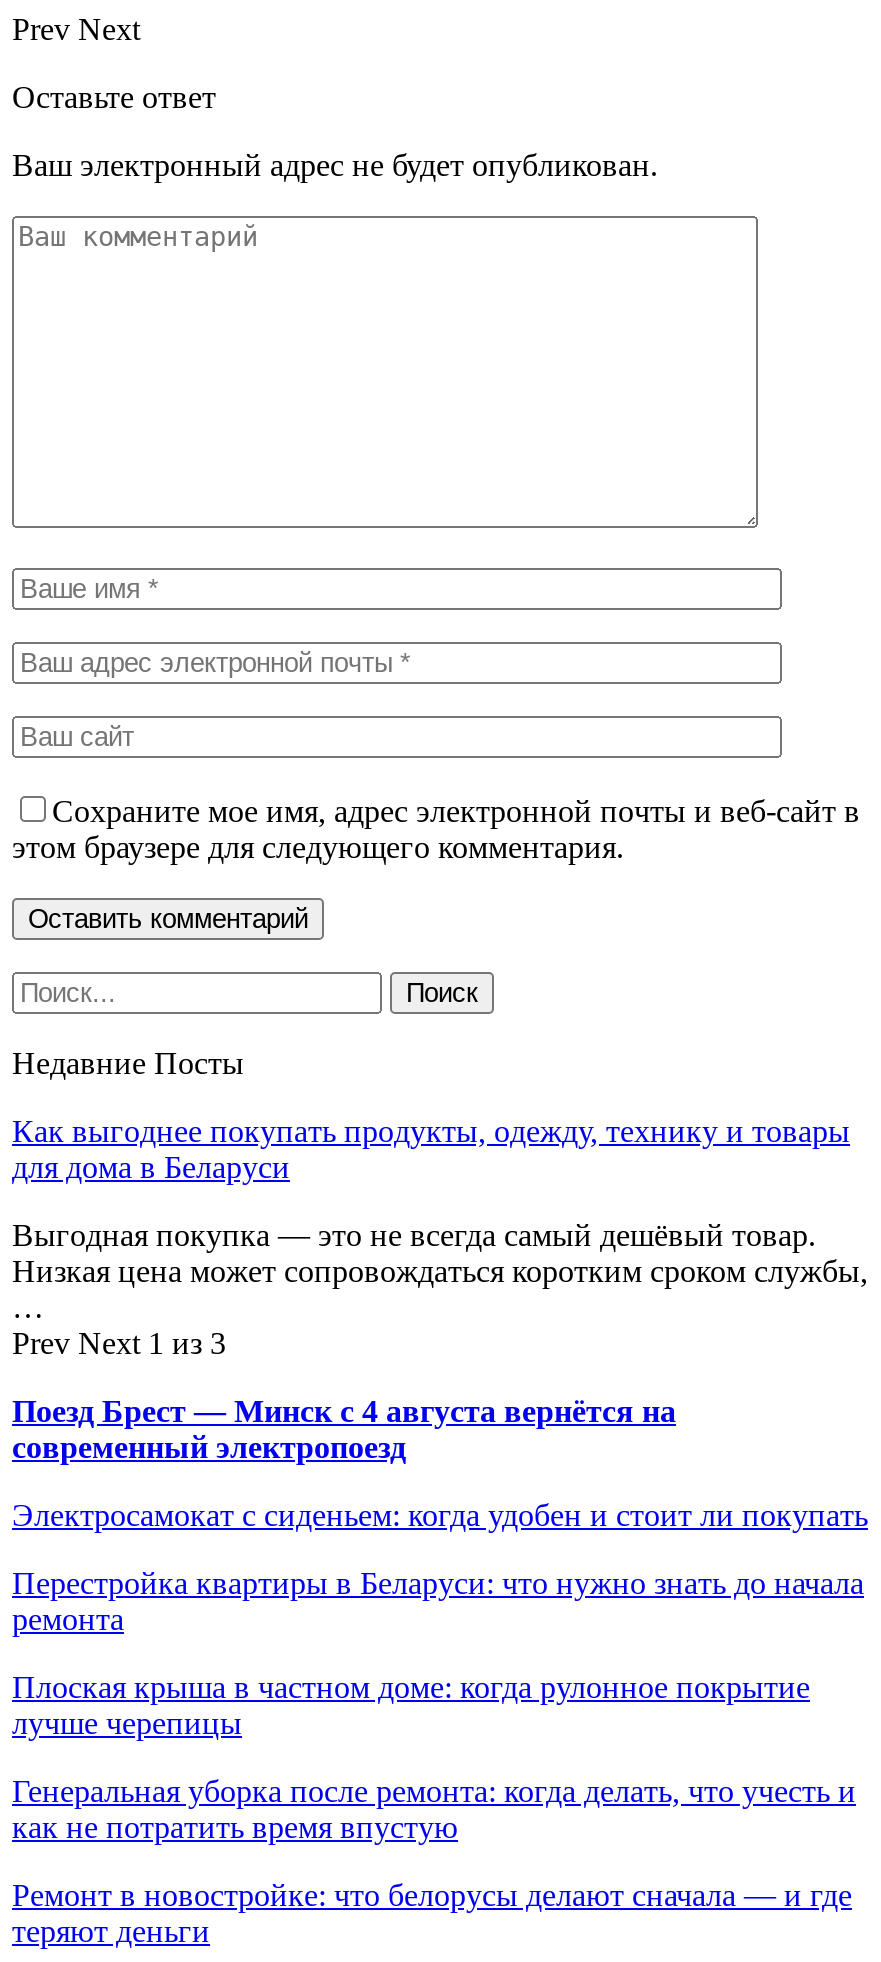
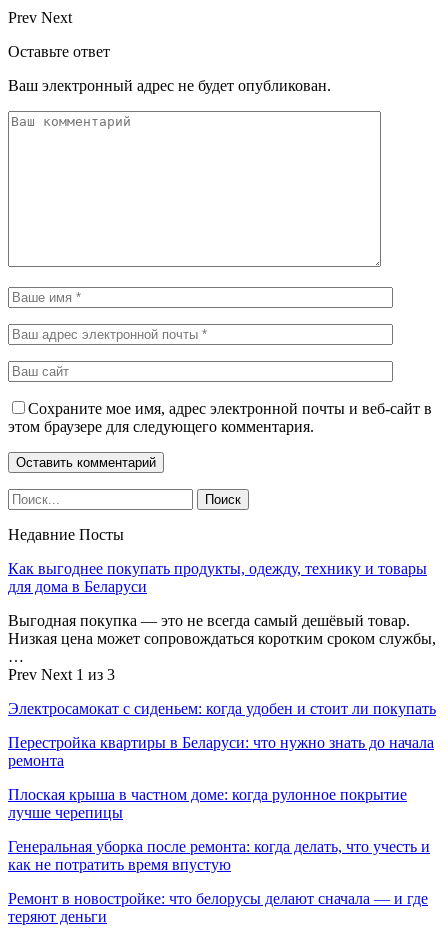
- Поезд Брест — Минск с 4 августа вернётся на
- современный электропоезд
